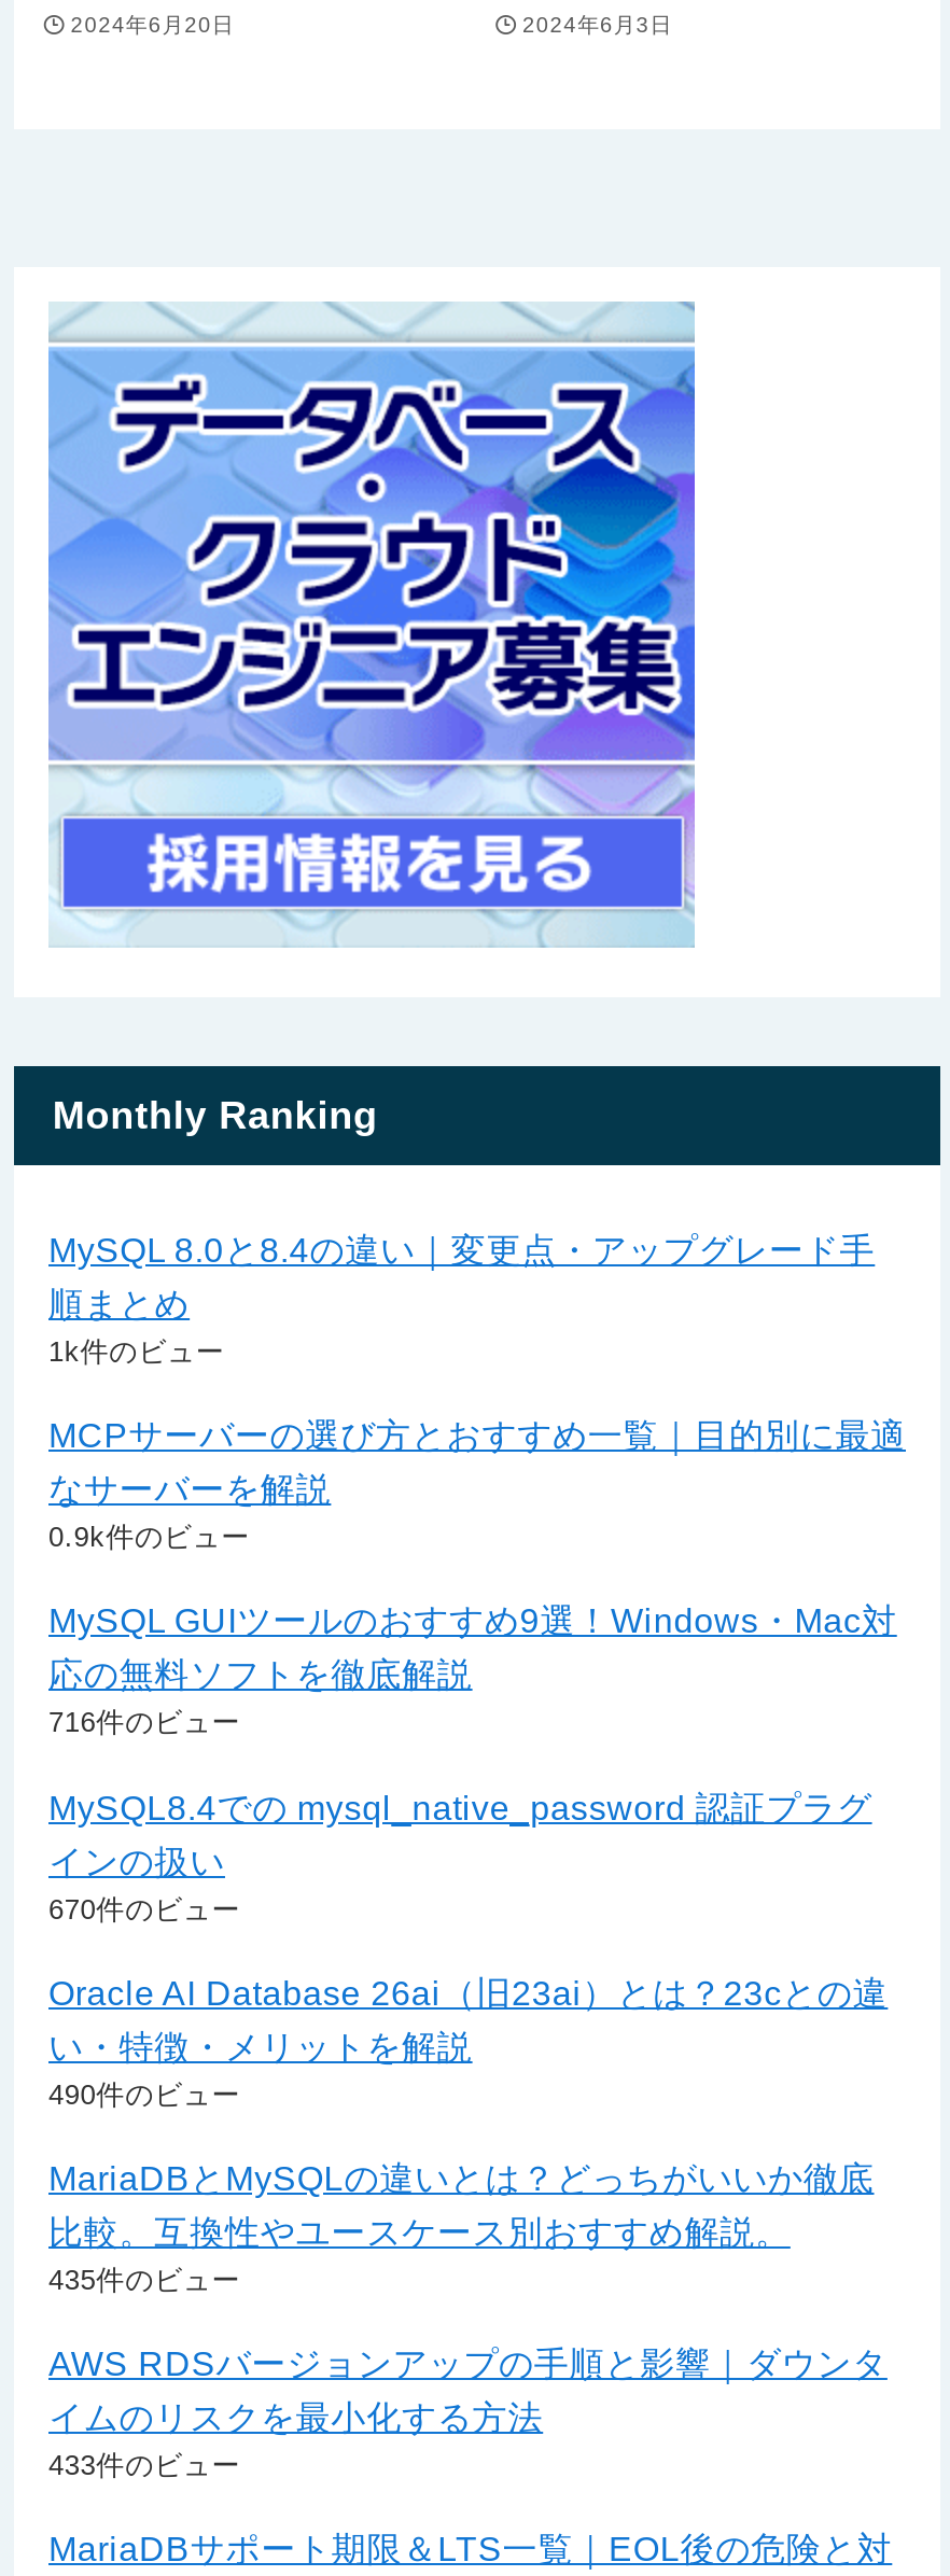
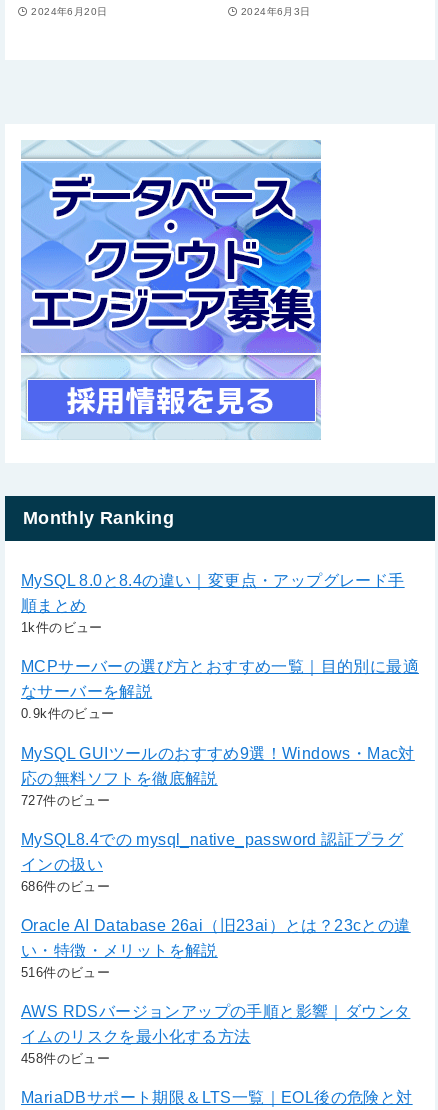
- 716件のビュー
+ 727件のビュー

- 670件のビュー
+ 686件のビュー

- 490件のビュー
- MariaDBとMySQLの違いとは？どっちがいいか徹底
- 比較。互換性やユースケース別おすすめ解説。
- 435件のビュー
+ 516件のビュー

- 433件のビュー
+ 458件のビュー
